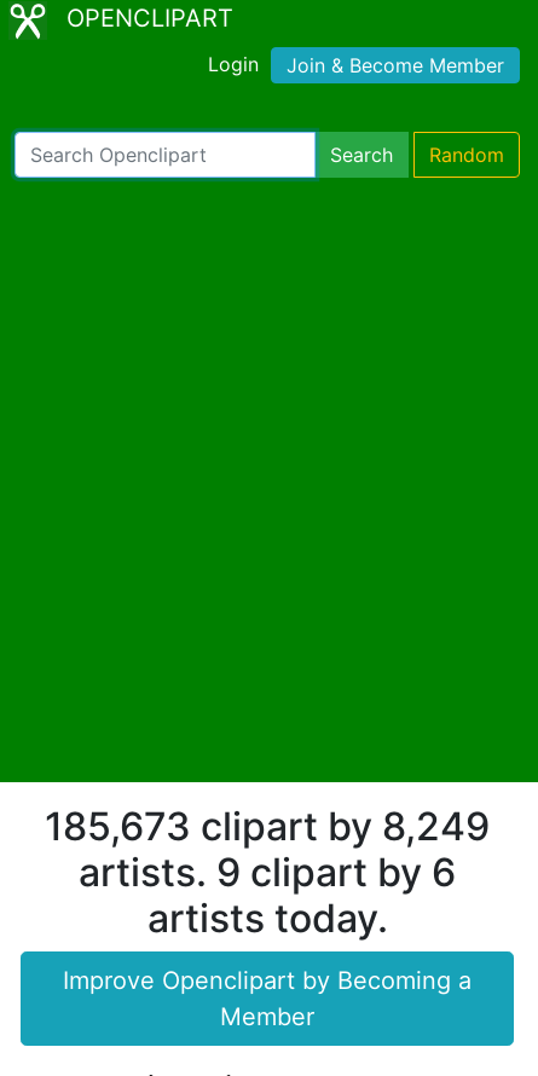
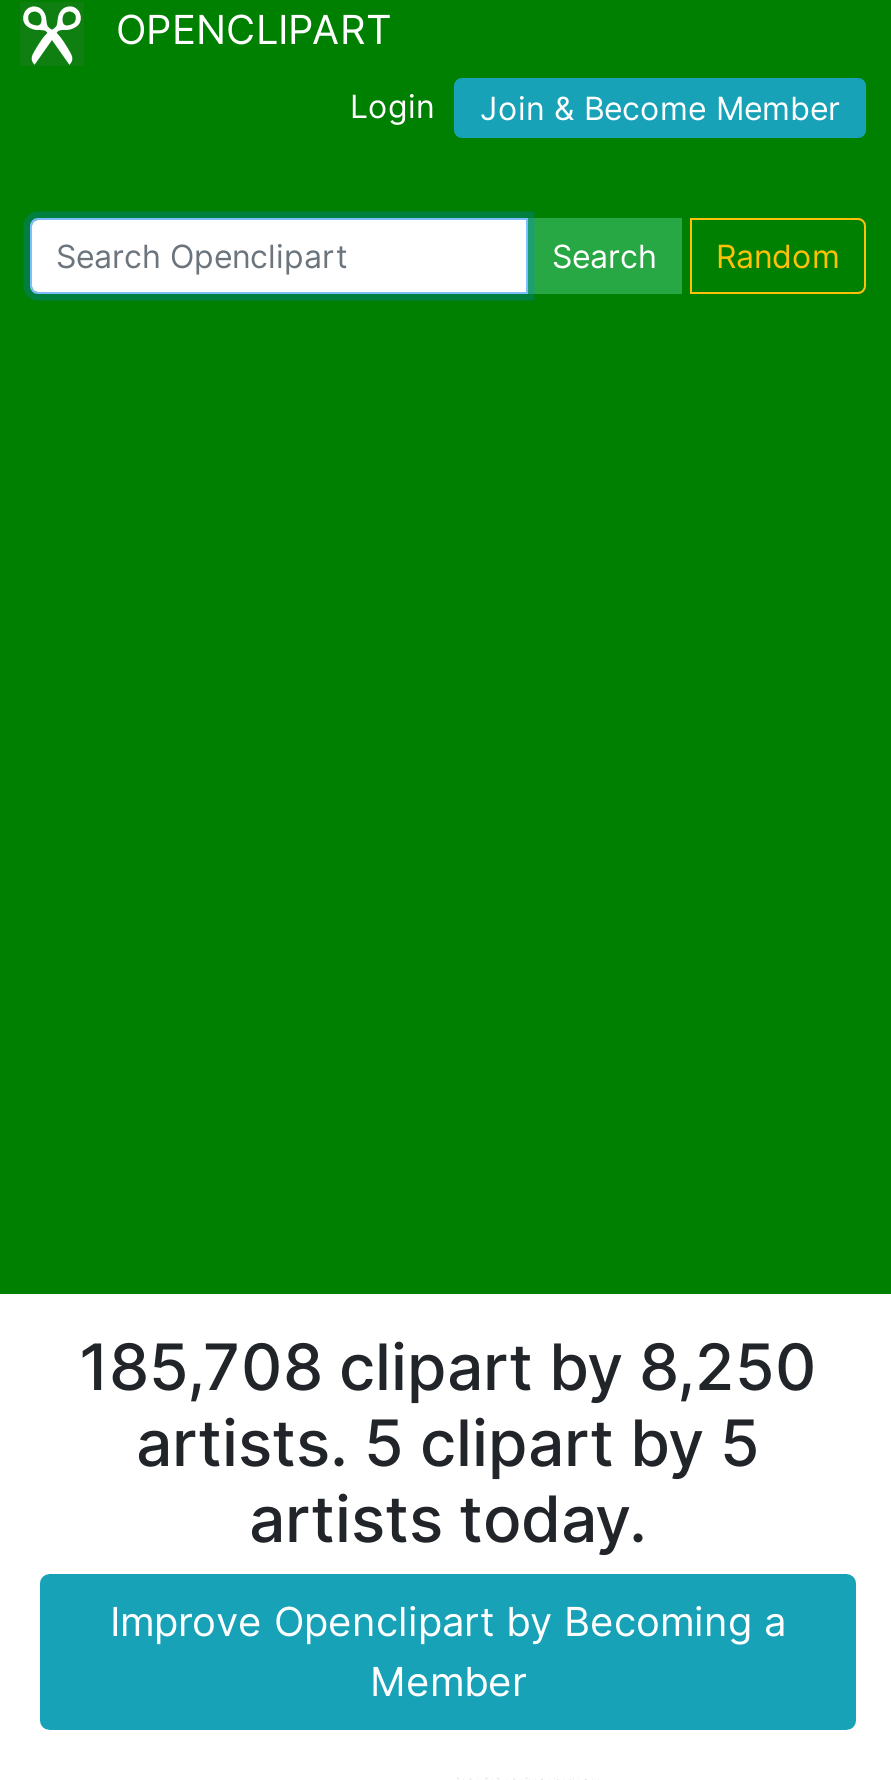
- 185,673 clipart by 8,249
+ 185,708 clipart by 8,250

- artists. 9 clipart by 6
+ artists. 5 clipart by 5
